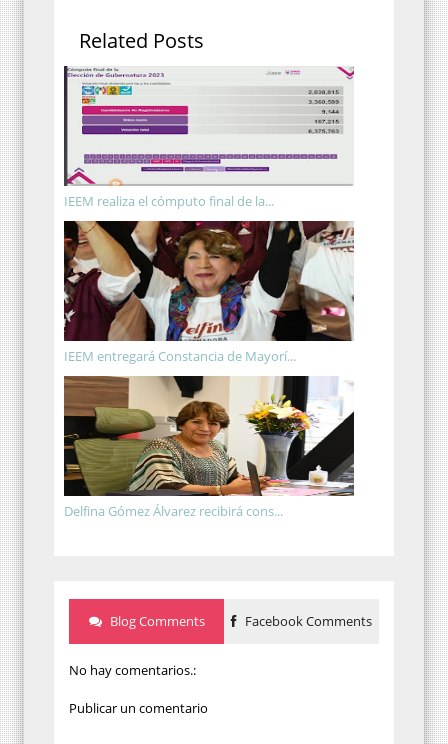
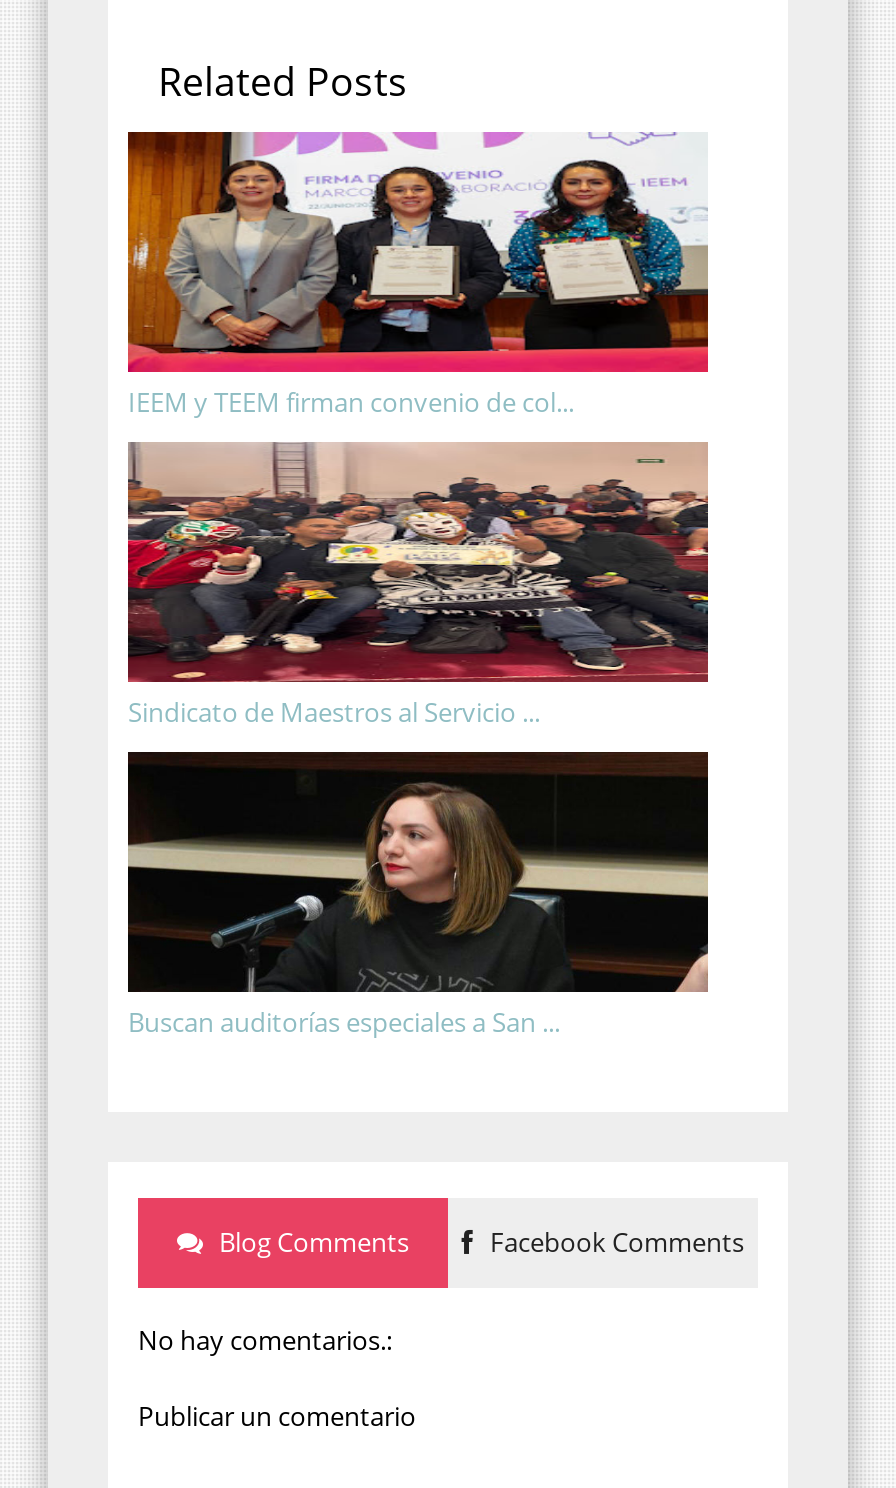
- [image]
- IEEM realiza el cómputo final de la...
+ [image]
+ IEEM y TEEM firman convenio de col...

- [image]
- IEEM entregará Constancia de Mayorí...
+ [image]
+ Sindicato de Maestros al Servicio ...

- [image]
- Delfina Gómez Álvarez recibirá cons...
+ [image]
+ Buscan auditorías especiales a San ...
